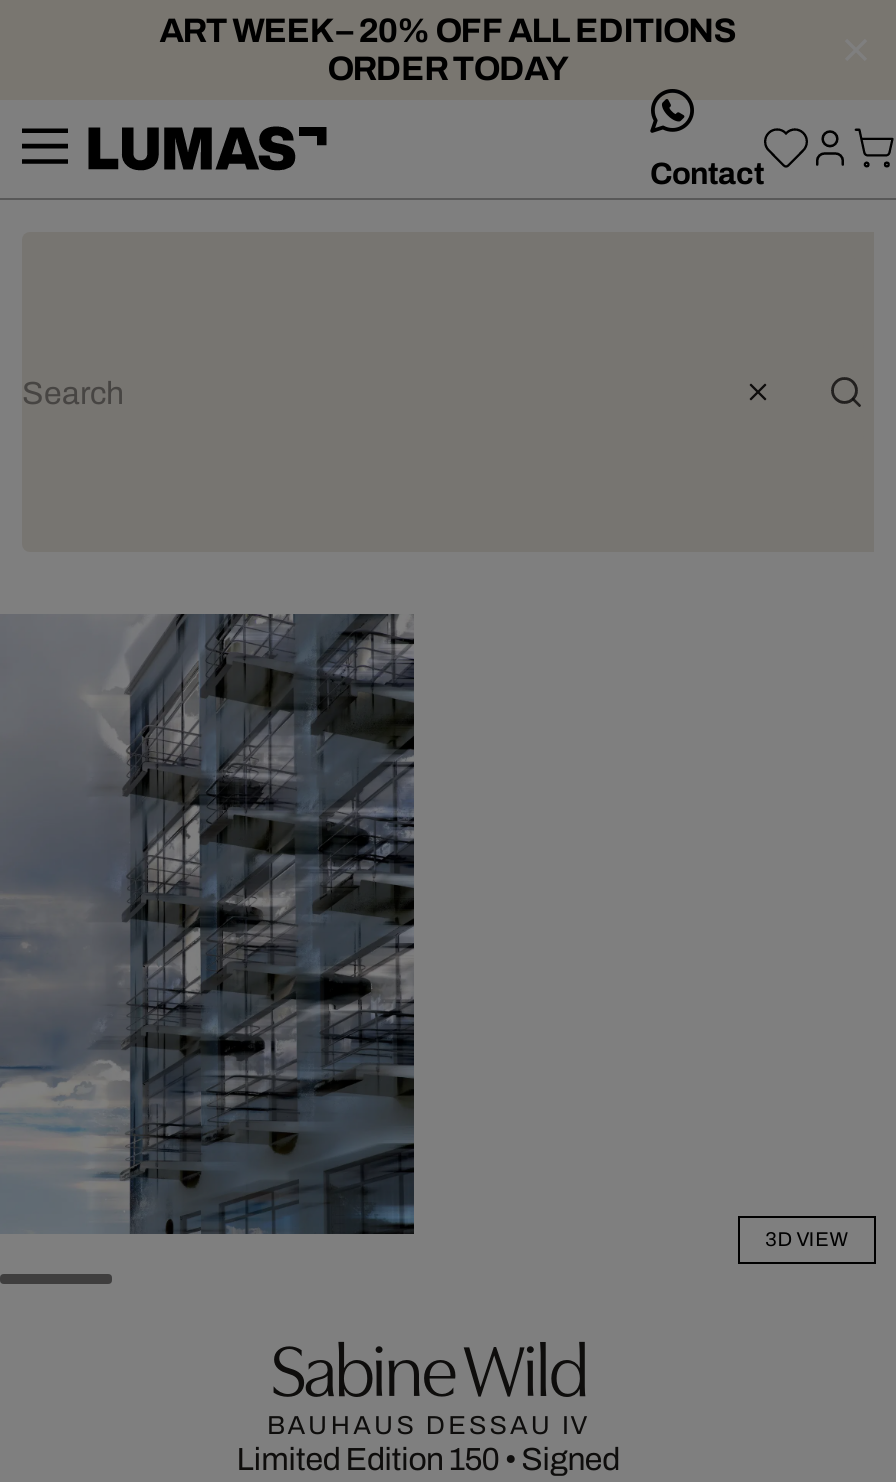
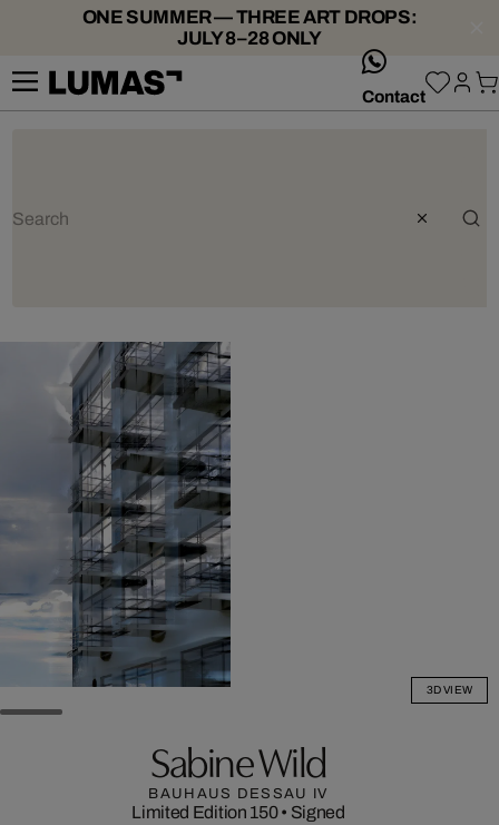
- ART WEEK – 20% OFF ALL EDITIONS
- ORDER TODAY
+ ONE SUMMER — THREE ART DROPS:
+ JULY 8–28 ONLY
